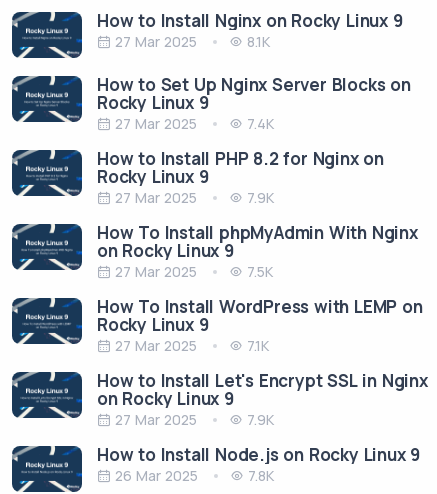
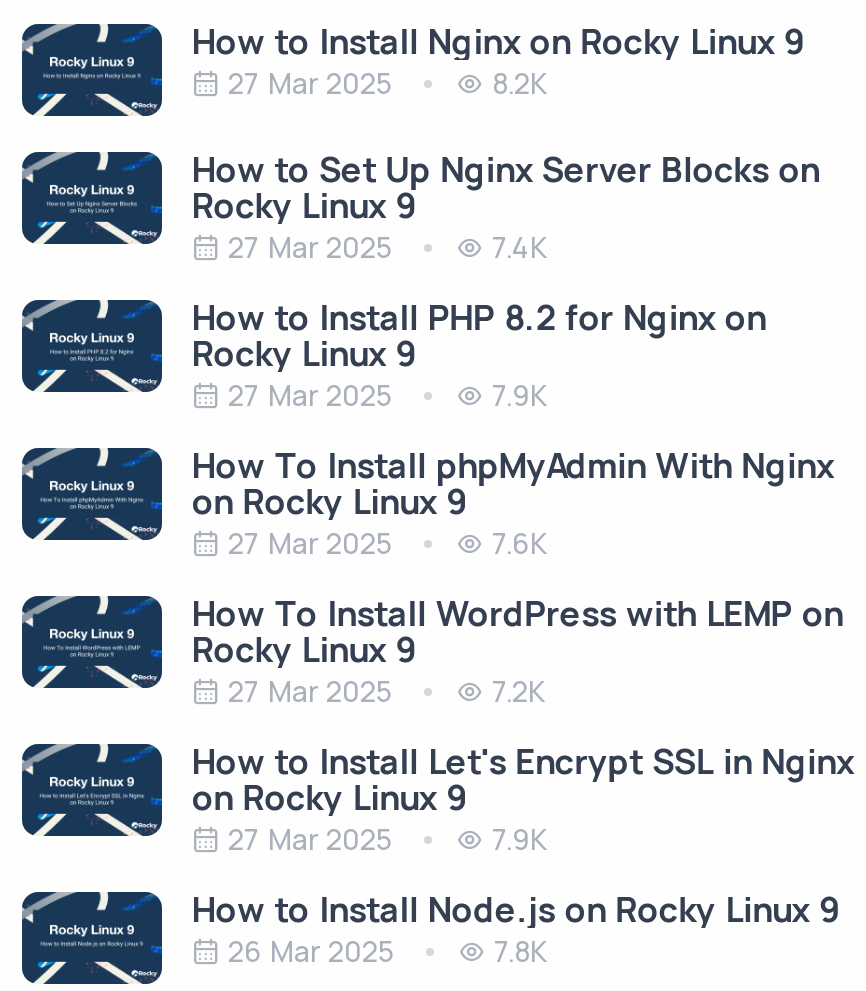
- 8.1K
+ 8.2K

- 7.5K
+ 7.6K

- 7.1K
+ 7.2K
